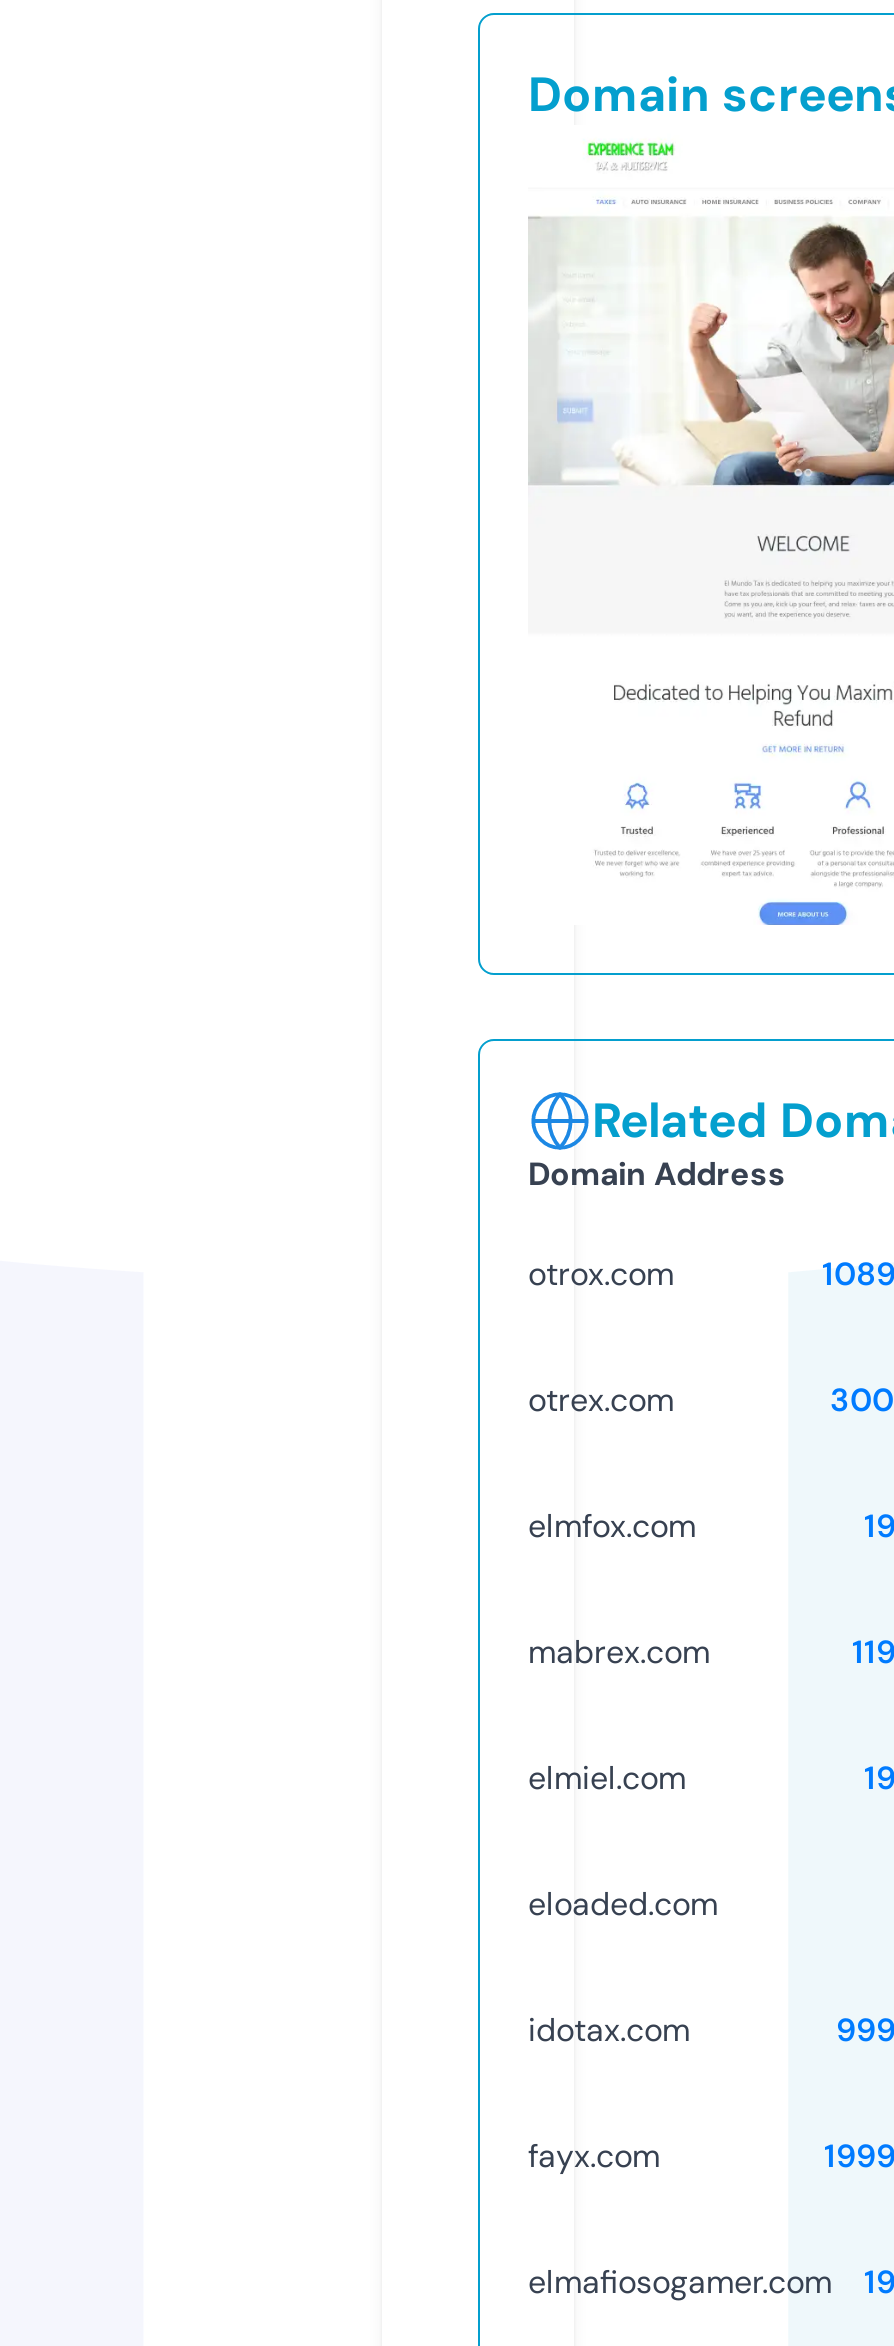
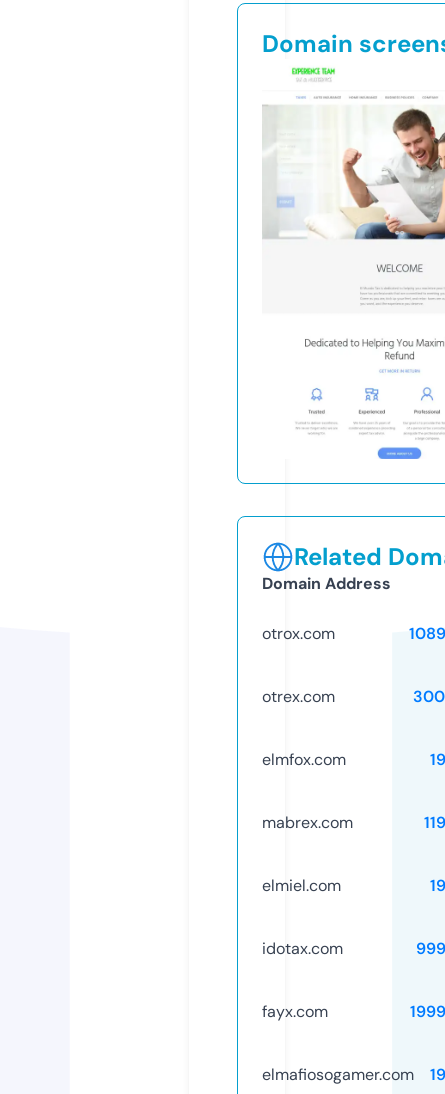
- eloaded.com
